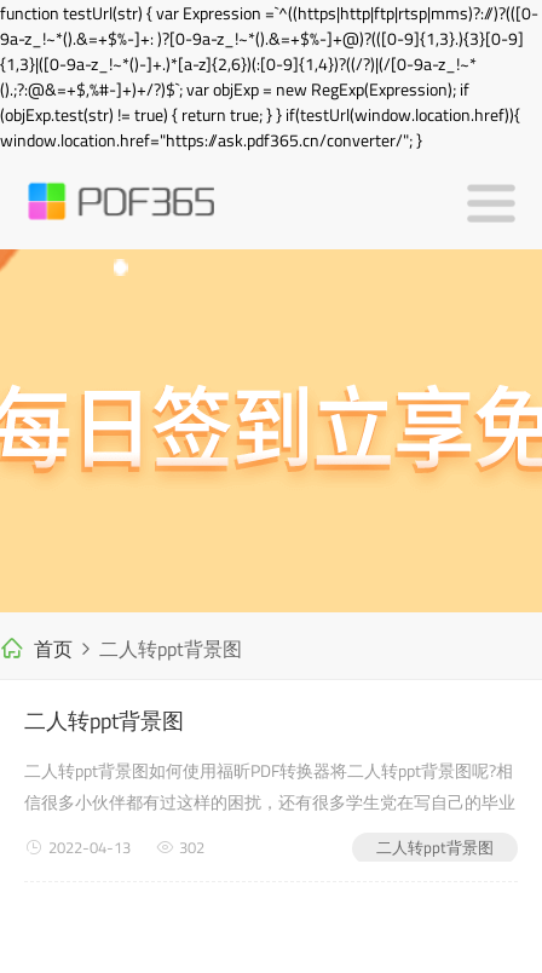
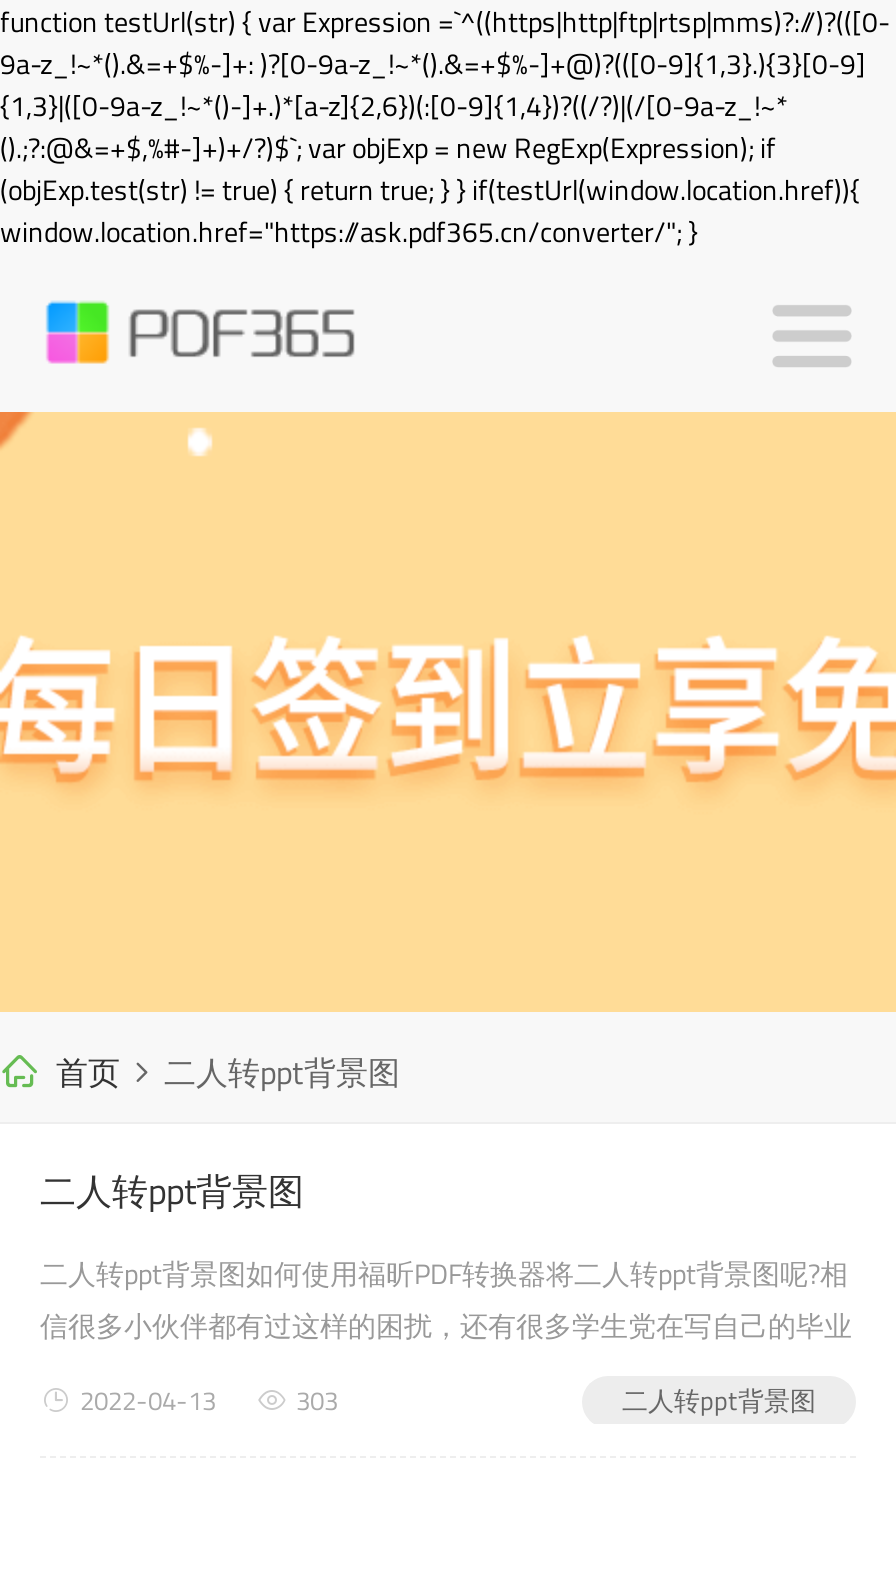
- 2022-04-13 302
+ 2022-04-13 303
